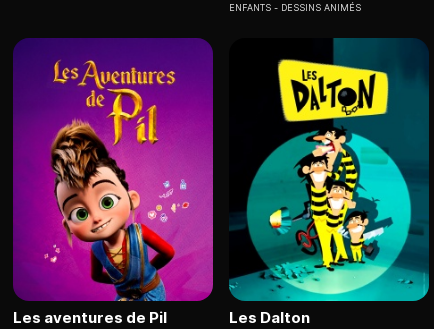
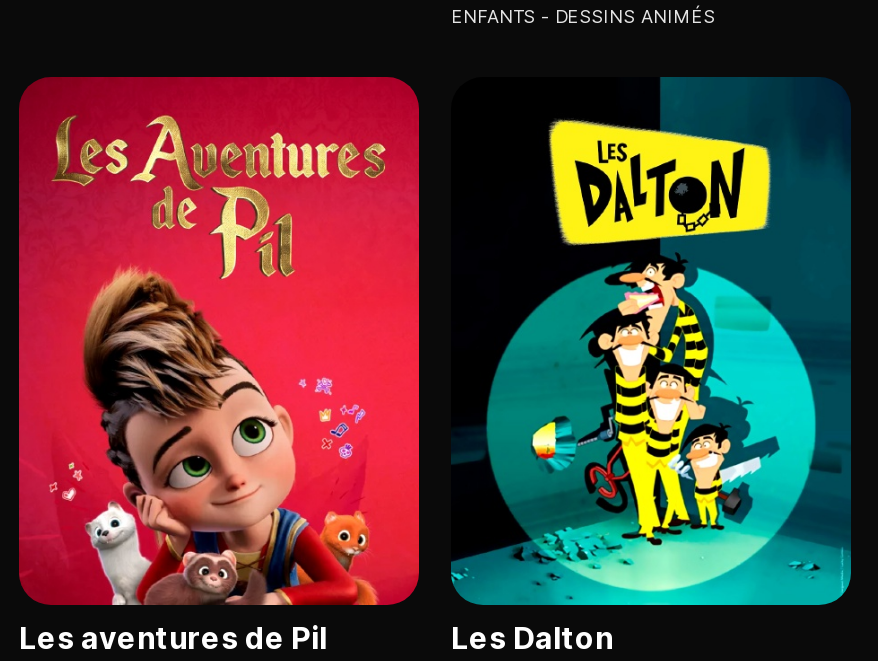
- [image]
+ [image]
